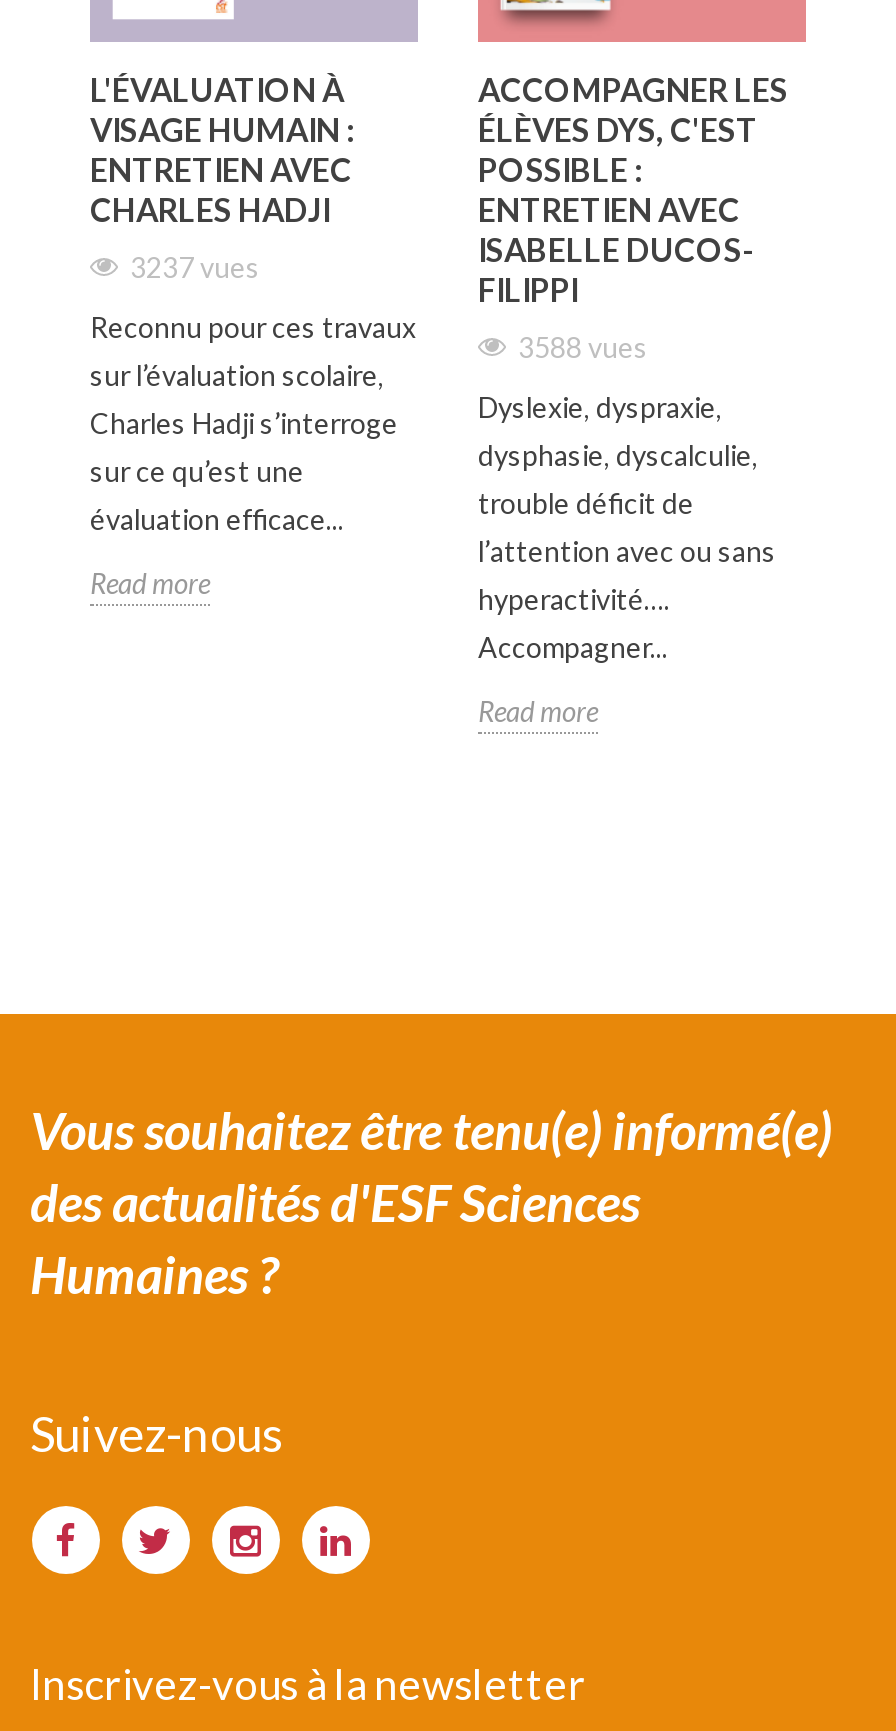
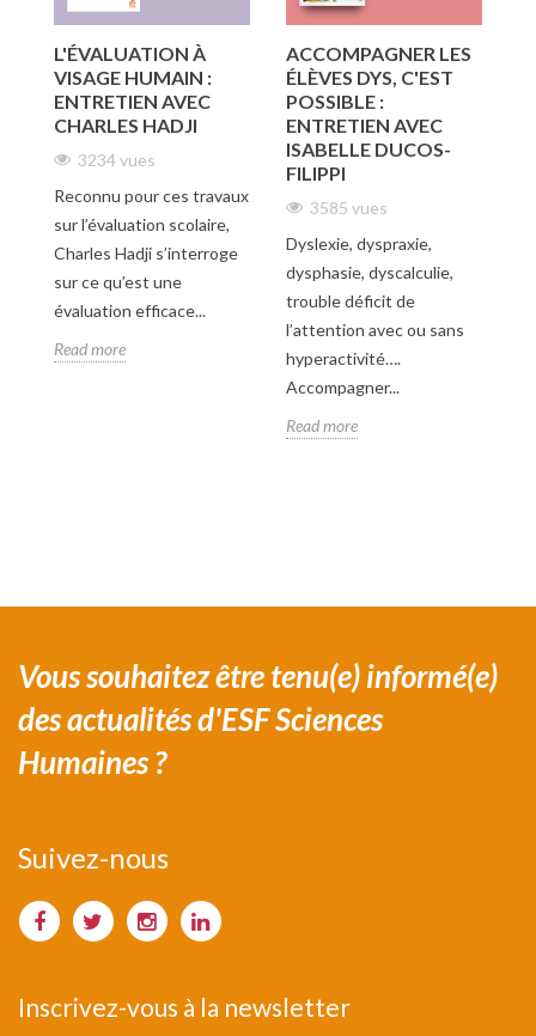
- 3237 vues
+ 3234 vues

- 3588 vues
+ 3585 vues
